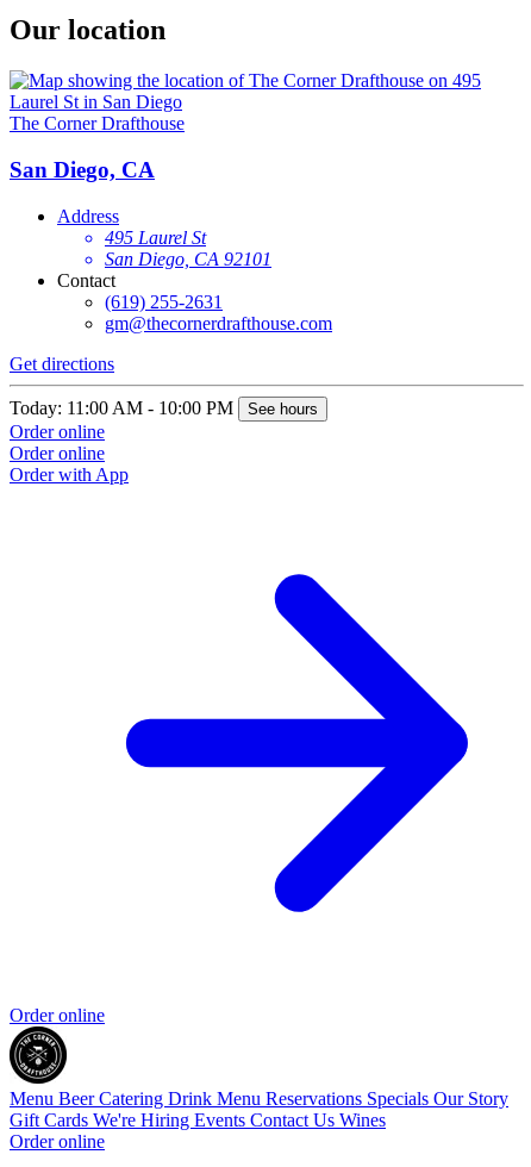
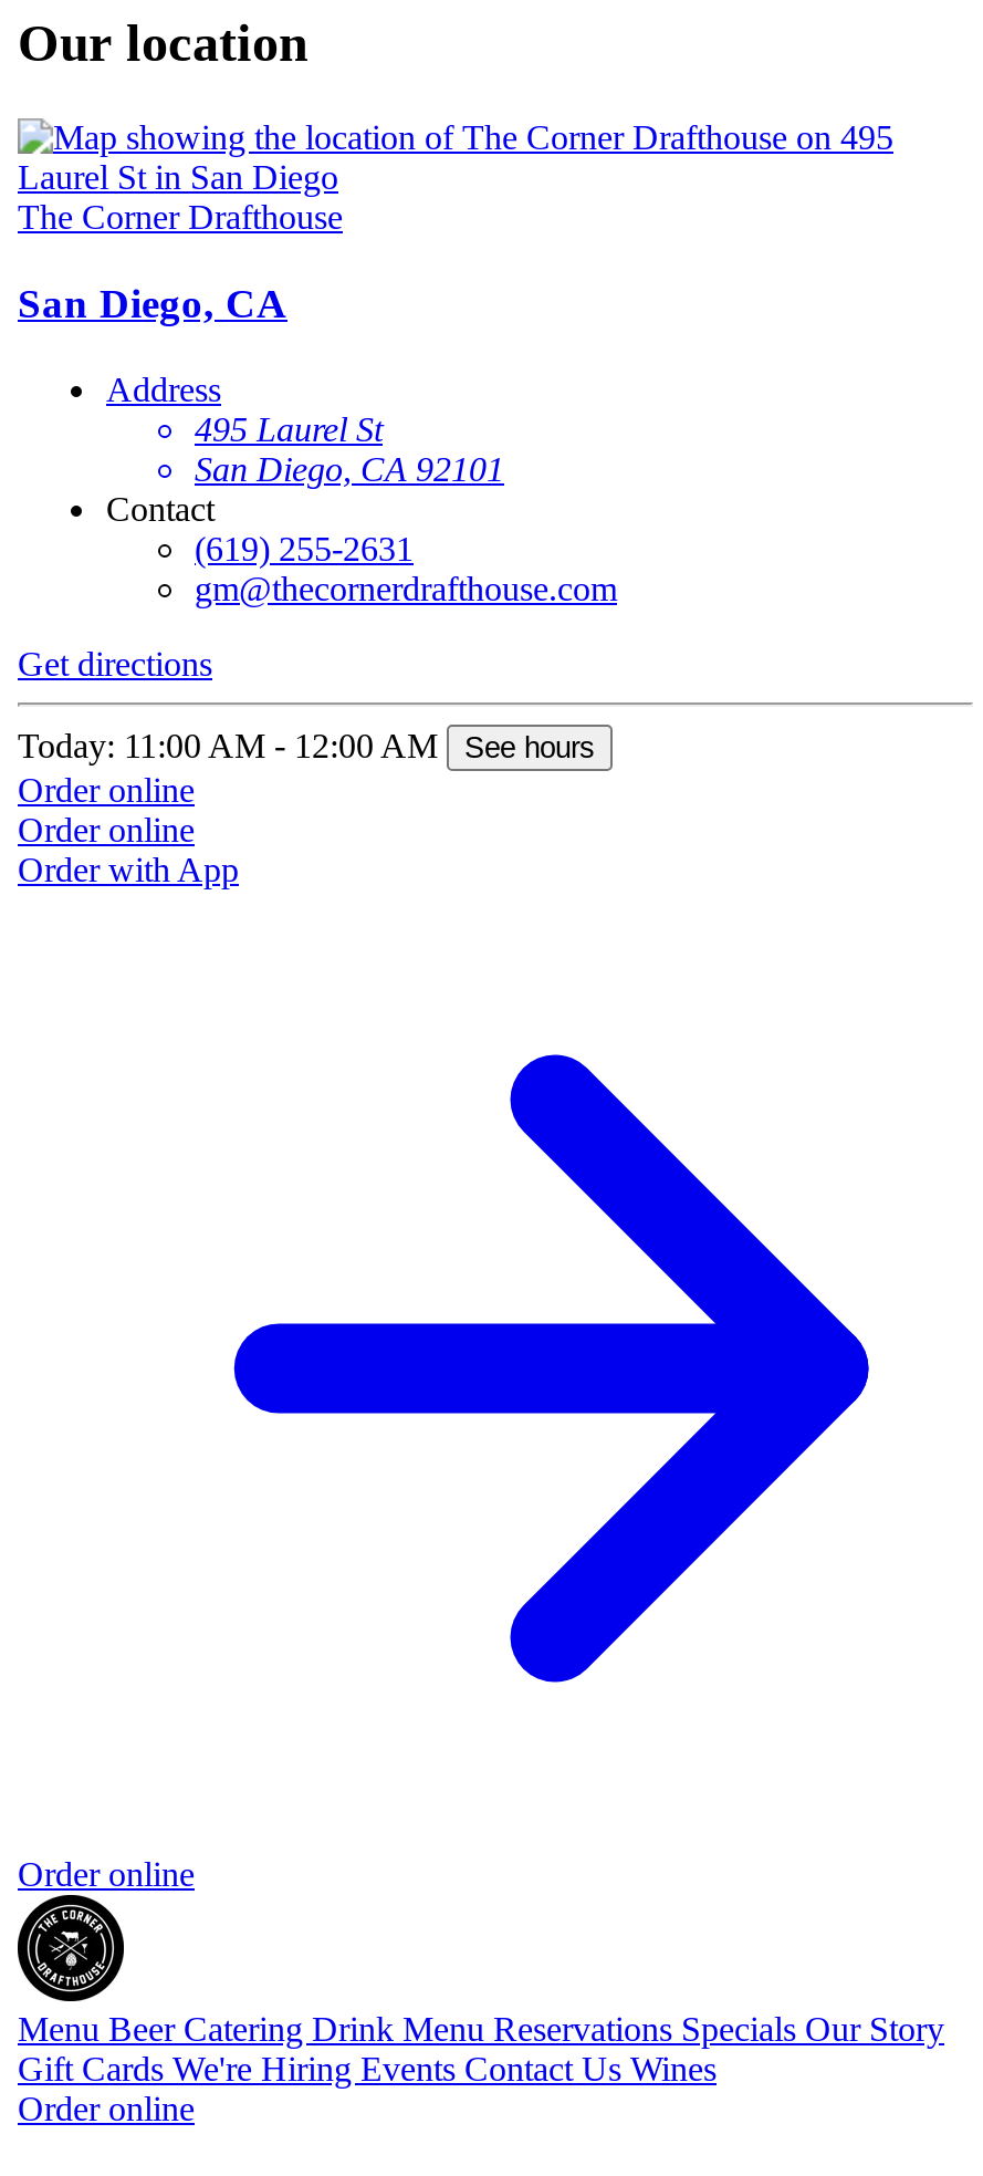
- Today: 11:00 AM - 10:00 PM See hours
+ Today: 11:00 AM - 12:00 AM See hours
